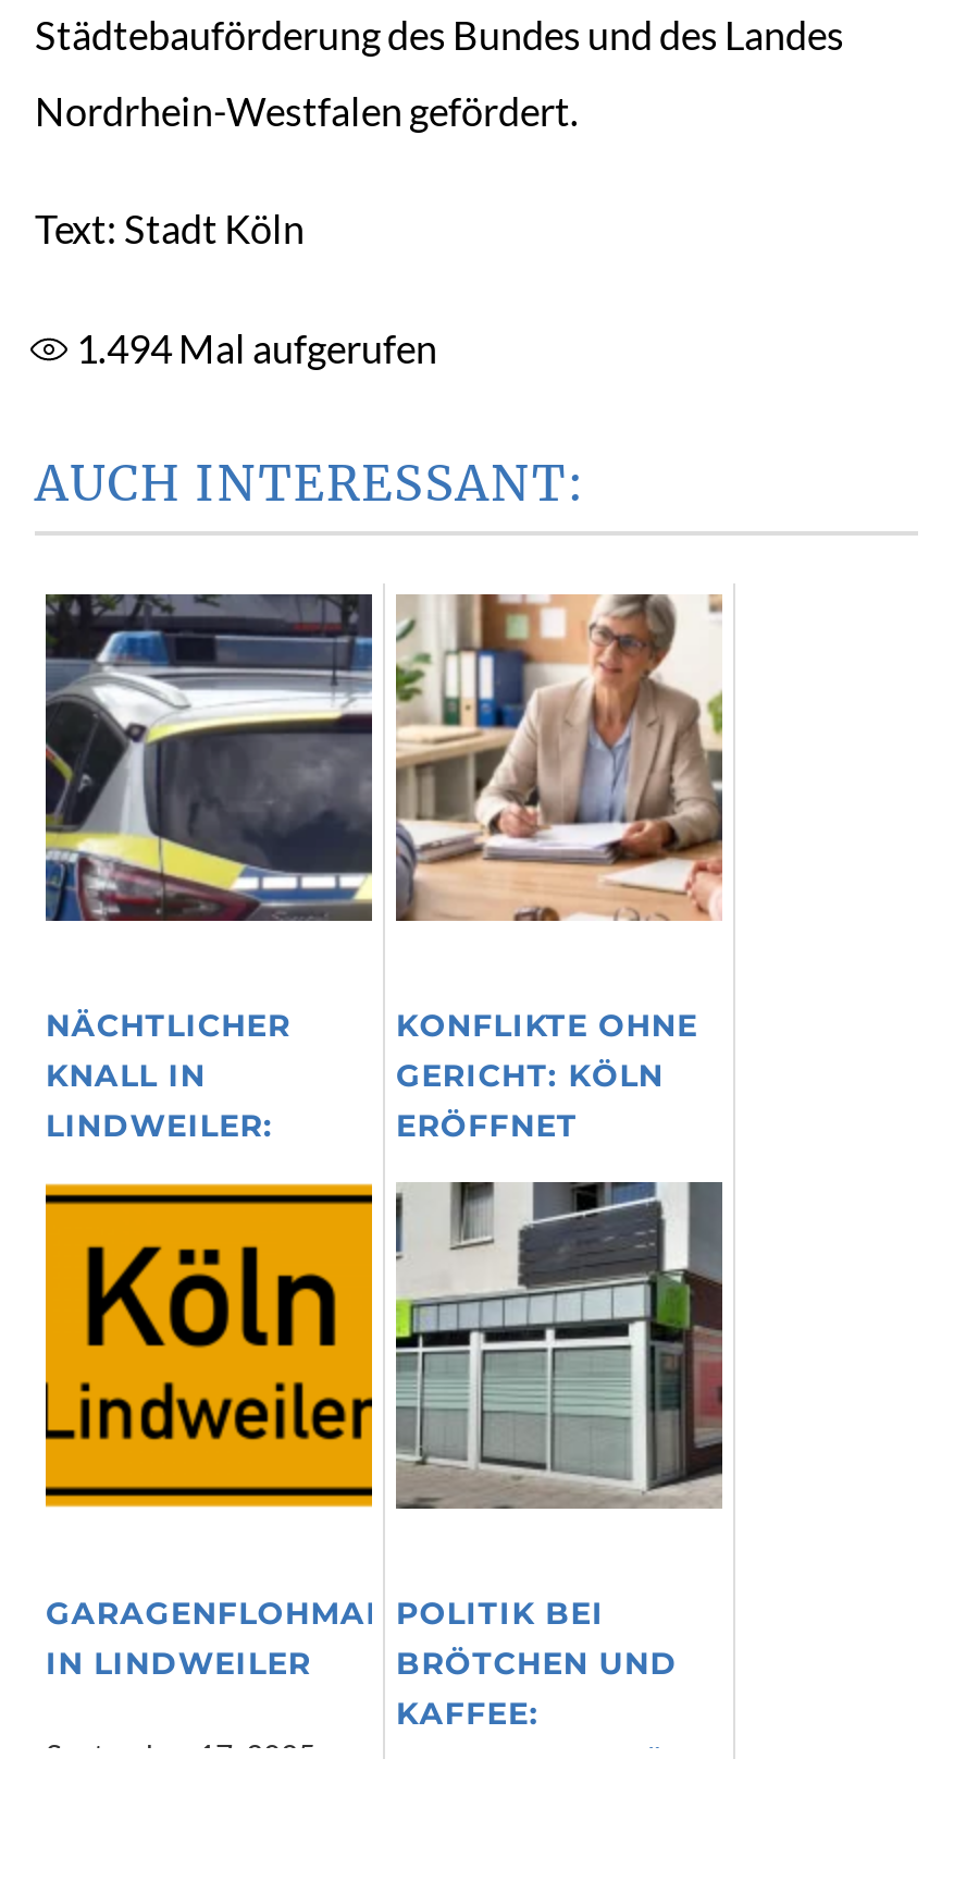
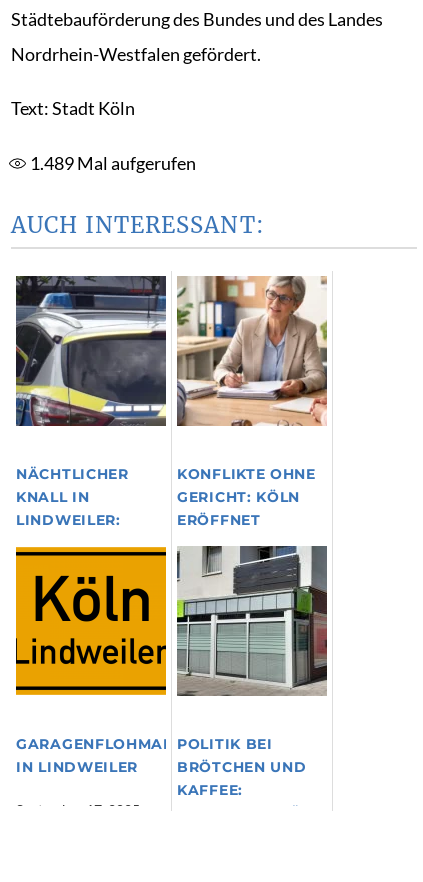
- 1.494 Mal aufgerufen
+ 1.489 Mal aufgerufen
